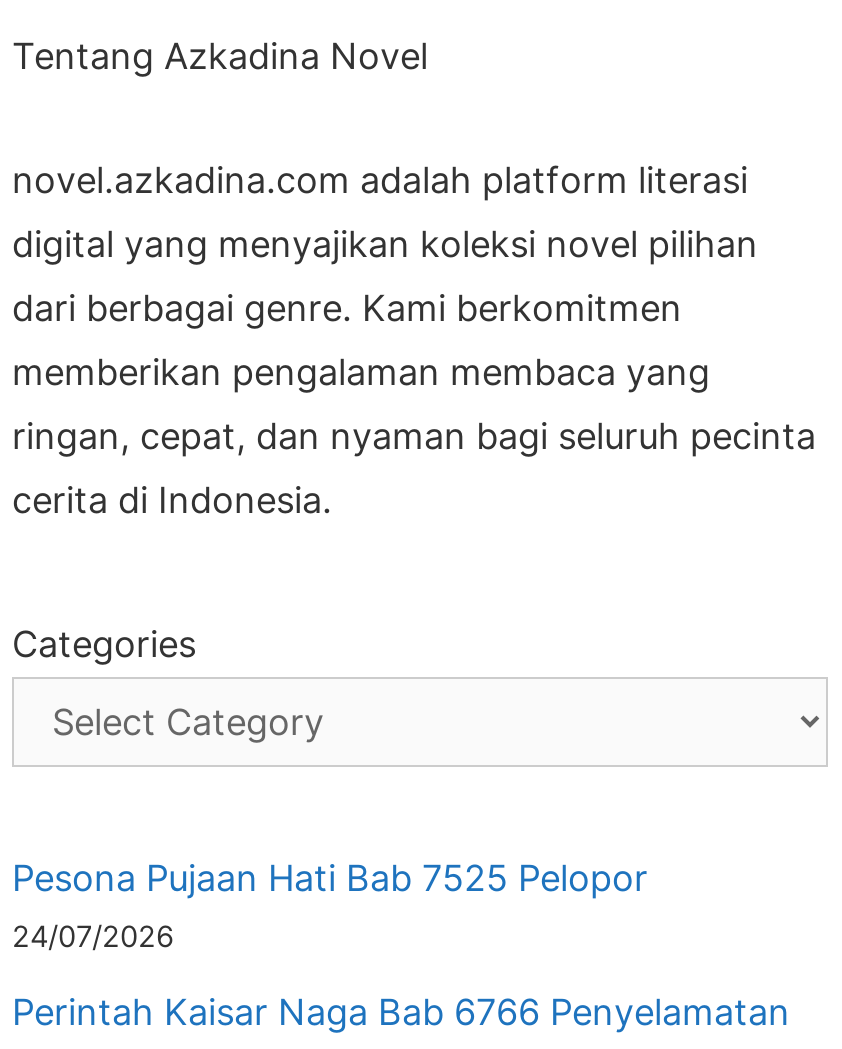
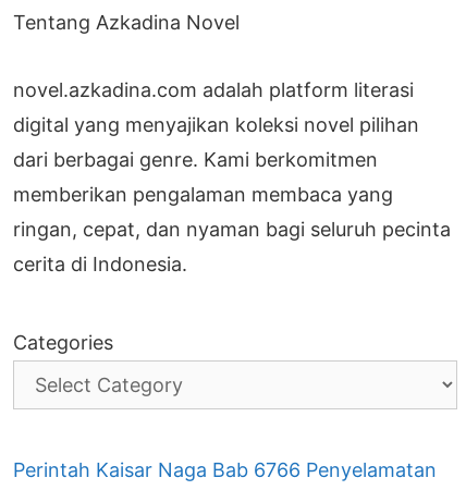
- Pesona Pujaan Hati Bab 7525 Pelopor
- 24/07/2026
